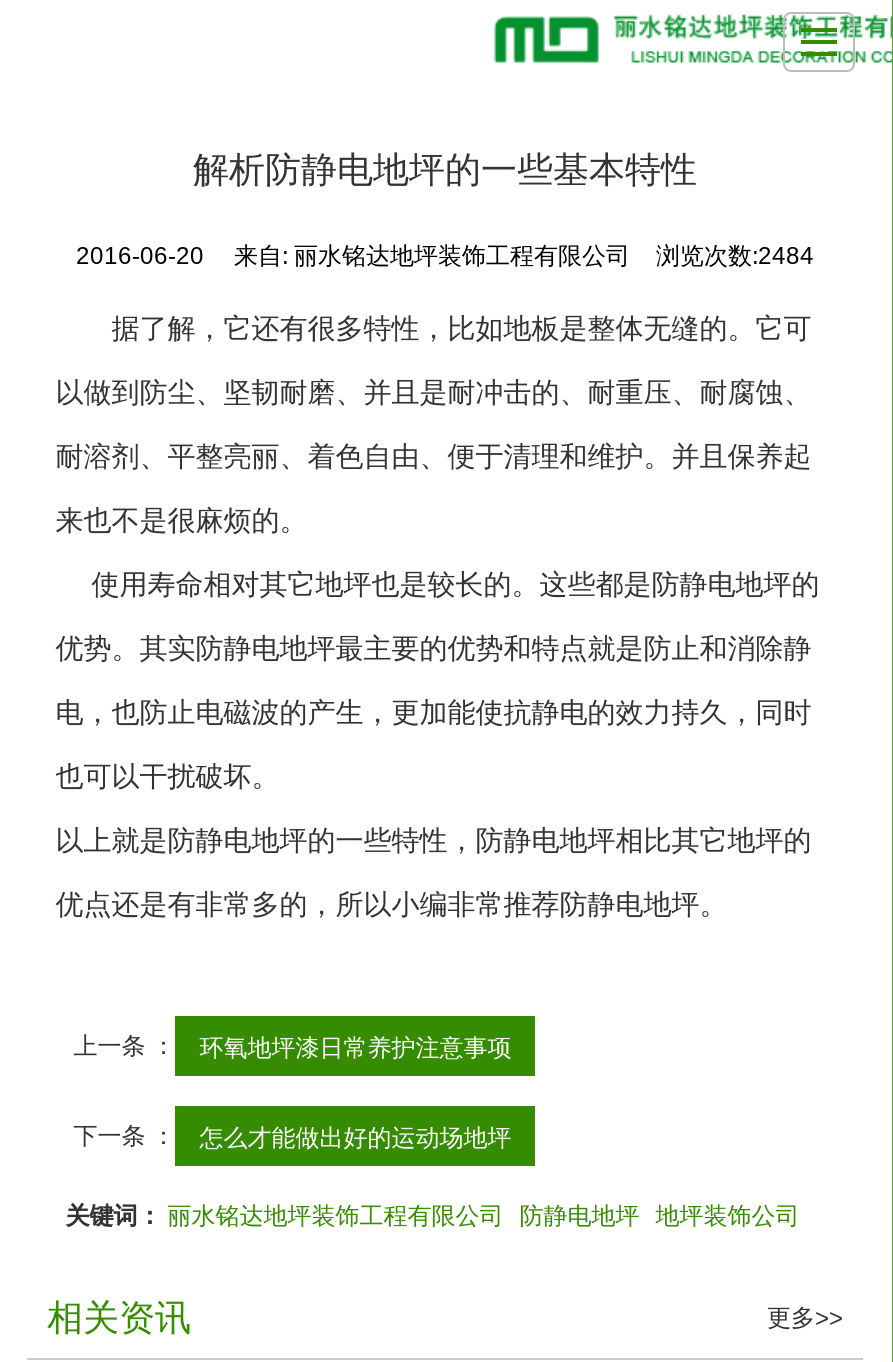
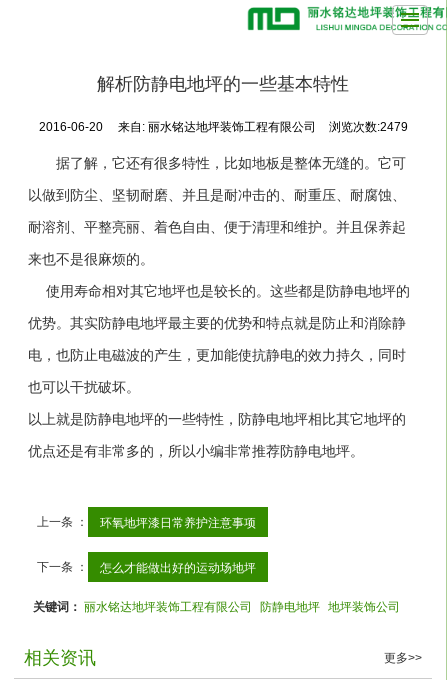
- 浏览次数:2484
+ 浏览次数:2479
